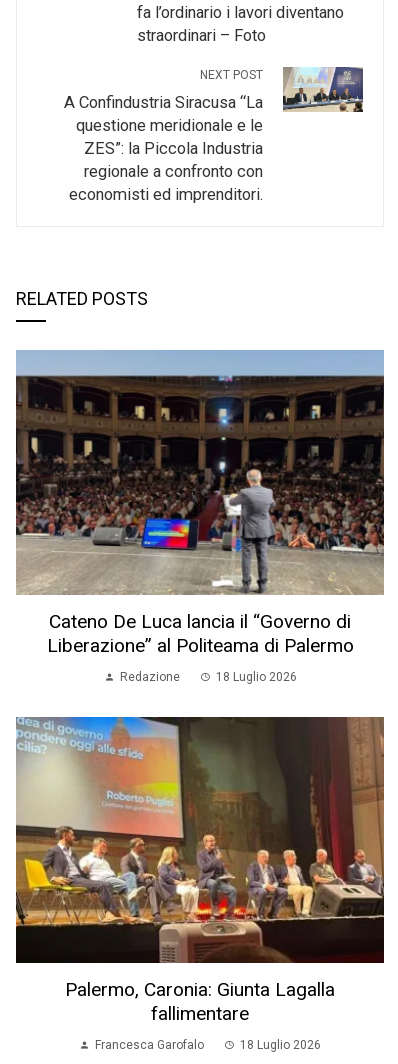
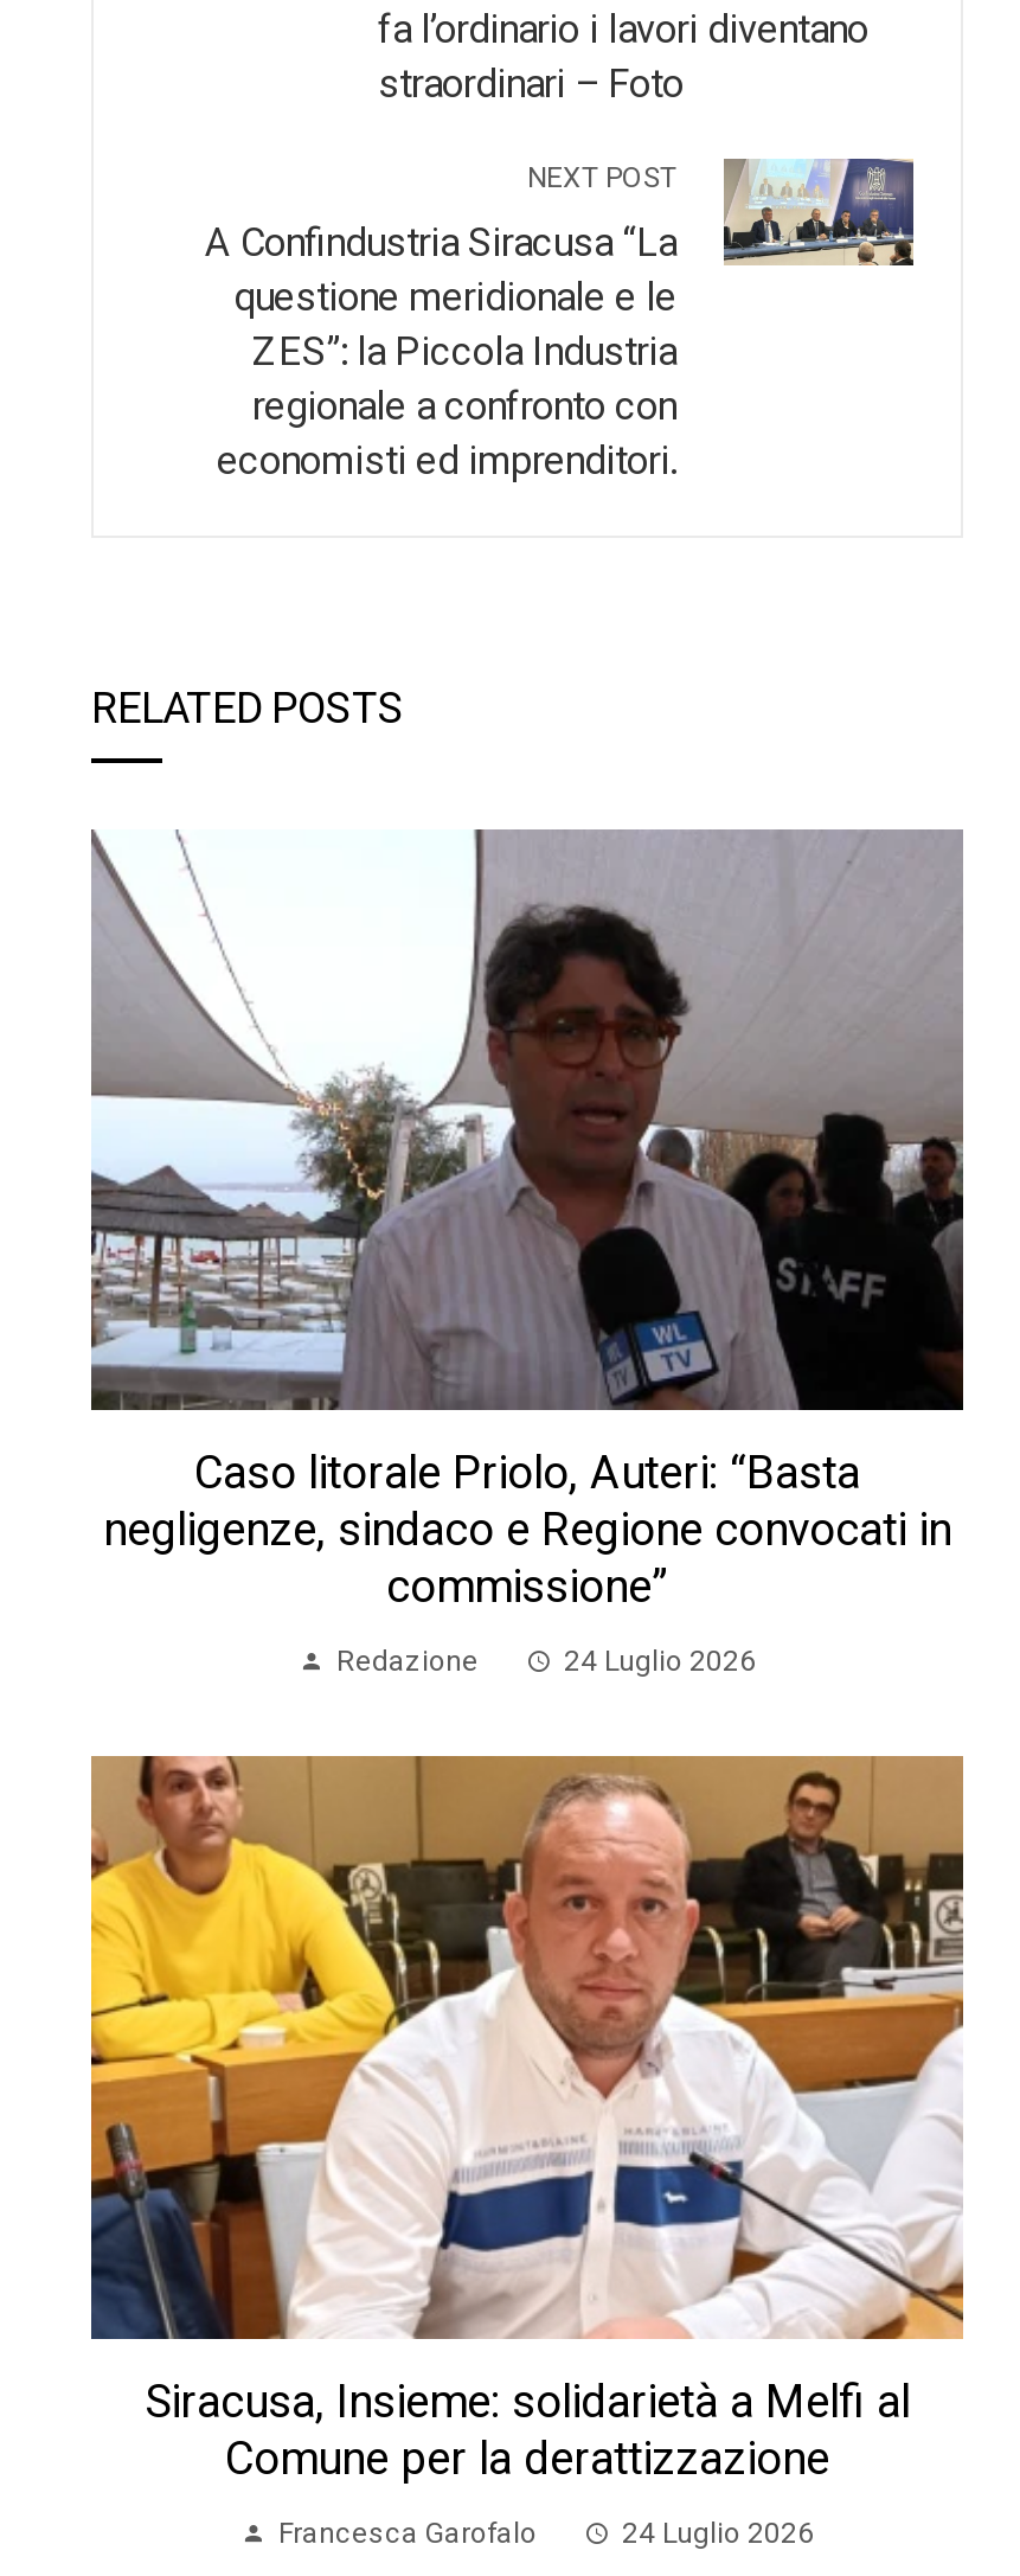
- [image]
- Cateno De Luca lancia il “Governo di
- Liberazione” al Politeama di Palermo
+ [image]
+ Caso litorale Priolo, Auteri: “Basta
+ negligenze, sindaco e Regione convocati in
+ commissione”

- 18 Luglio 2026
+ 24 Luglio 2026

- [image]
- Palermo, Caronia: Giunta Lagalla
- fallimentare
+ [image]
+ Siracusa, Insieme: solidarietà a Melfi al
+ Comune per la derattizzazione

- 18 Luglio 2026
+ 24 Luglio 2026
